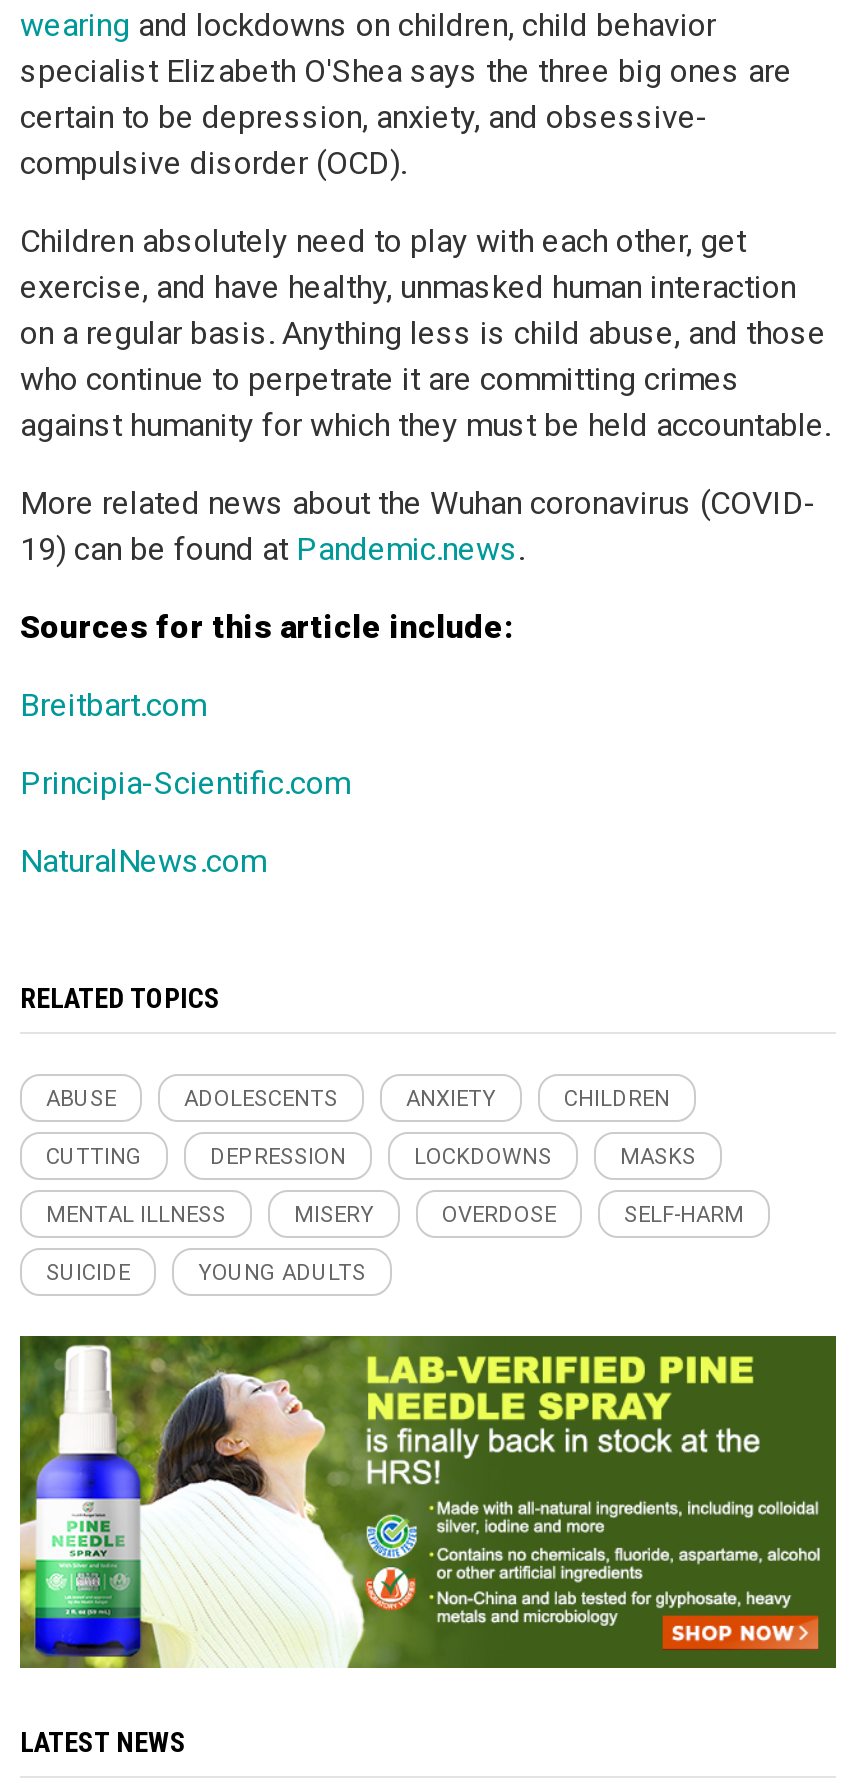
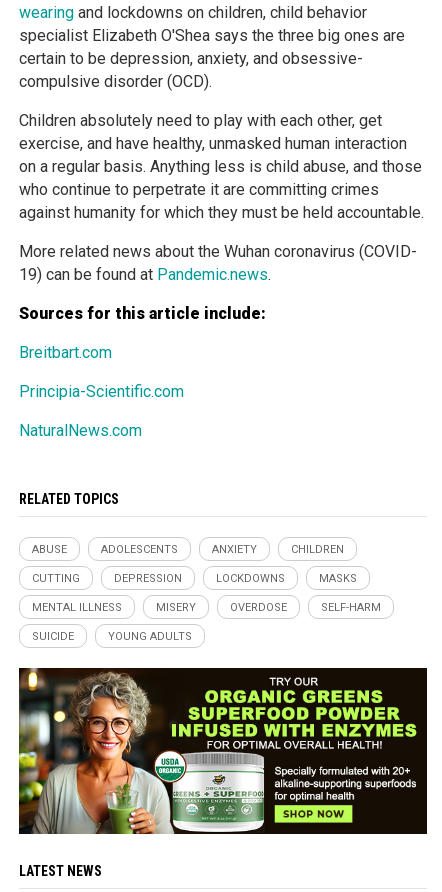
- [image]
+ [image]
